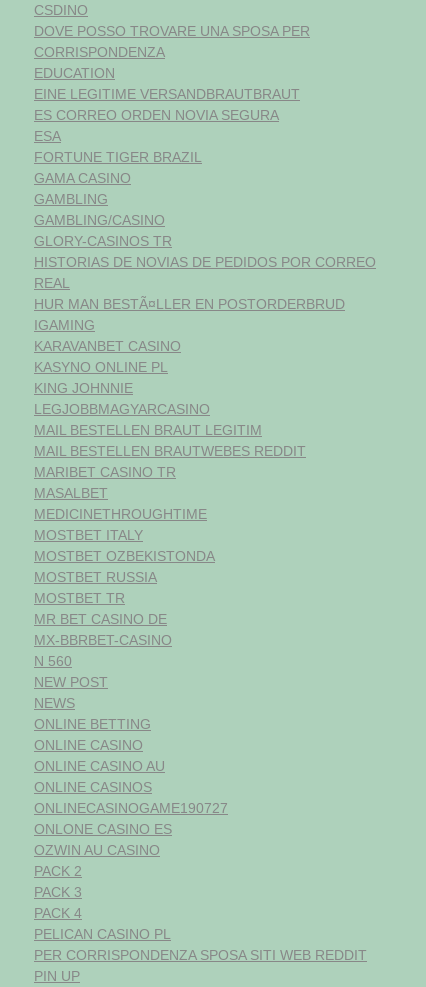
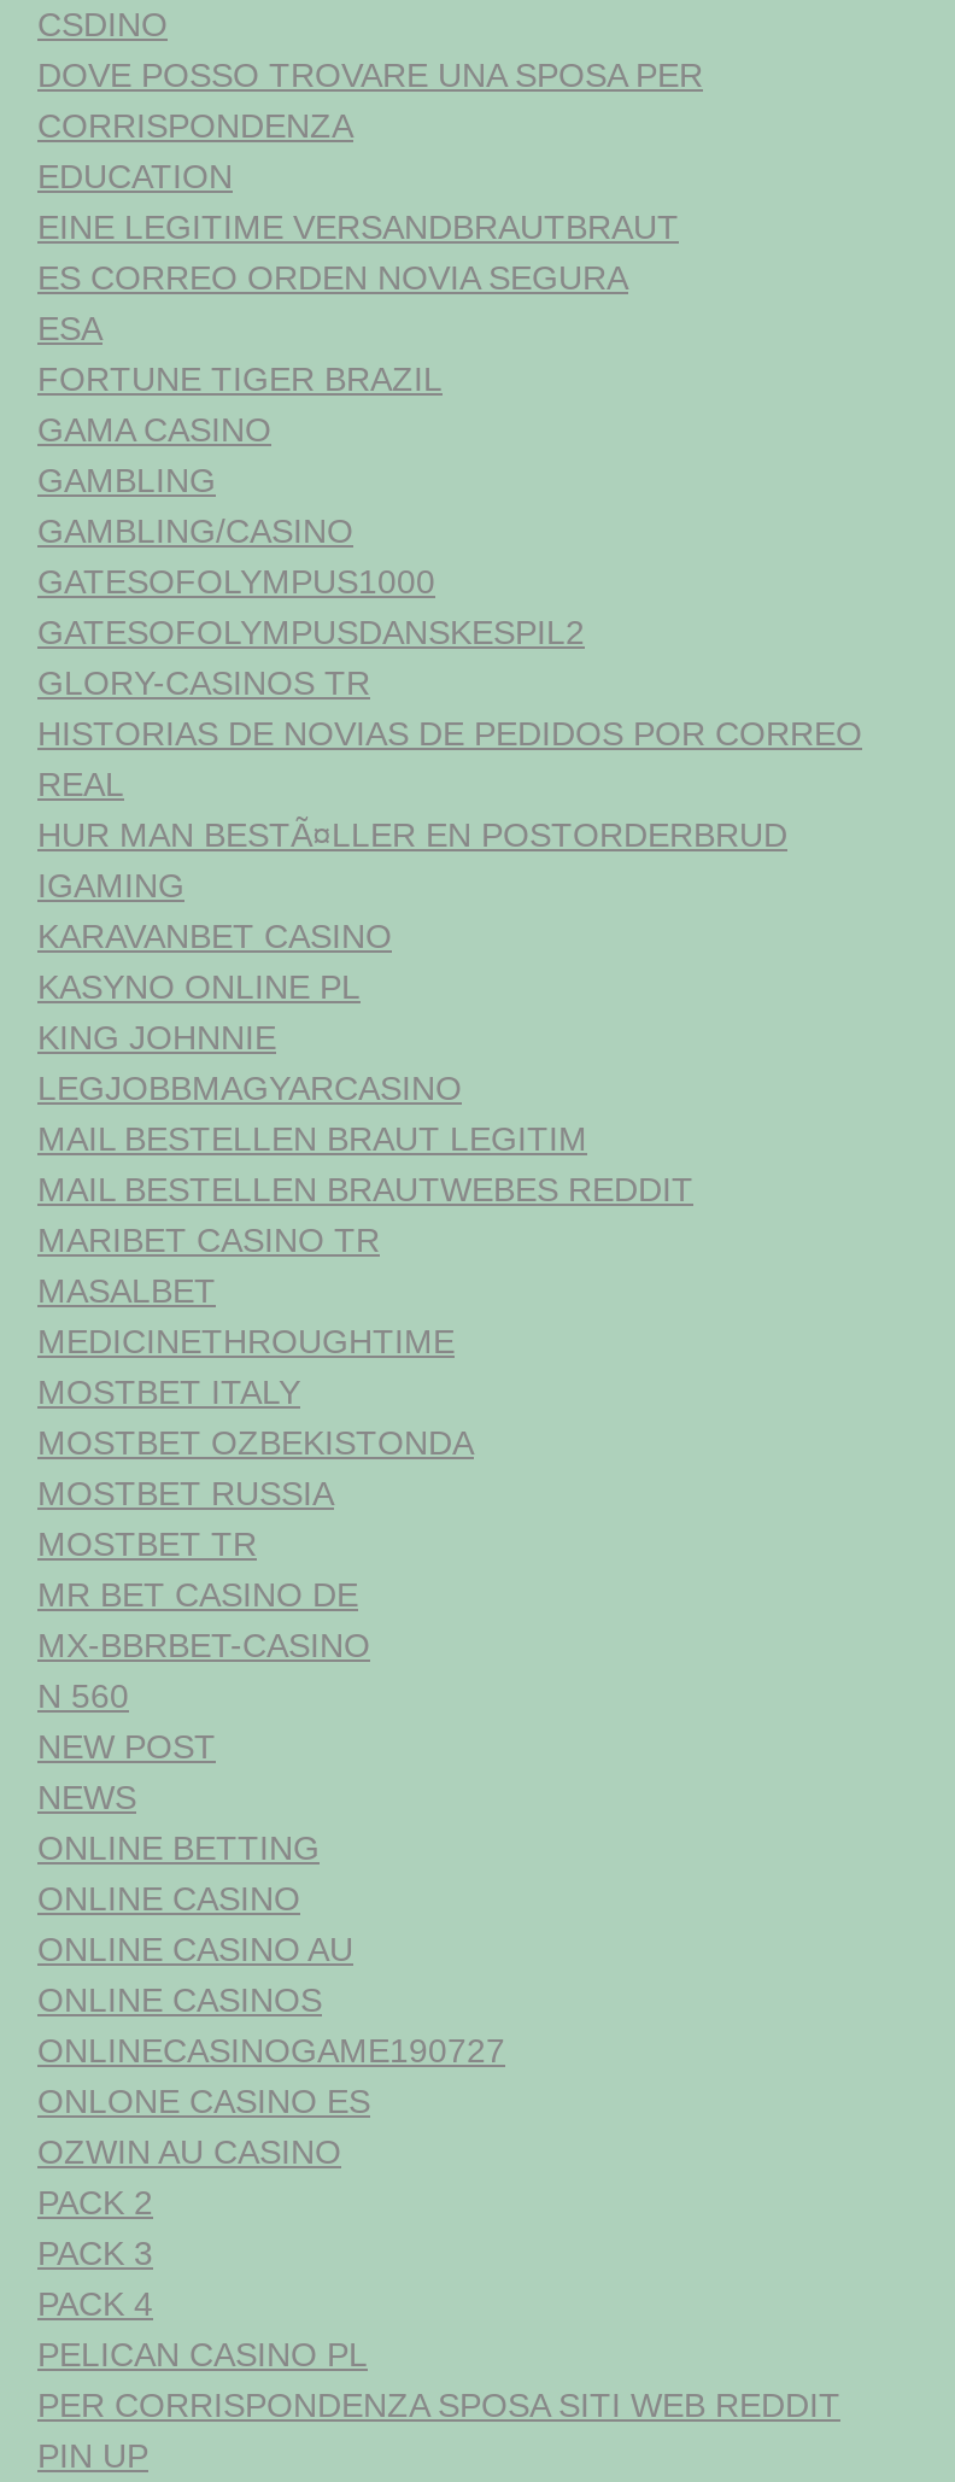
+ GATESOFOLYMPUS1000
+ GATESOFOLYMPUSDANSKESPIL2
